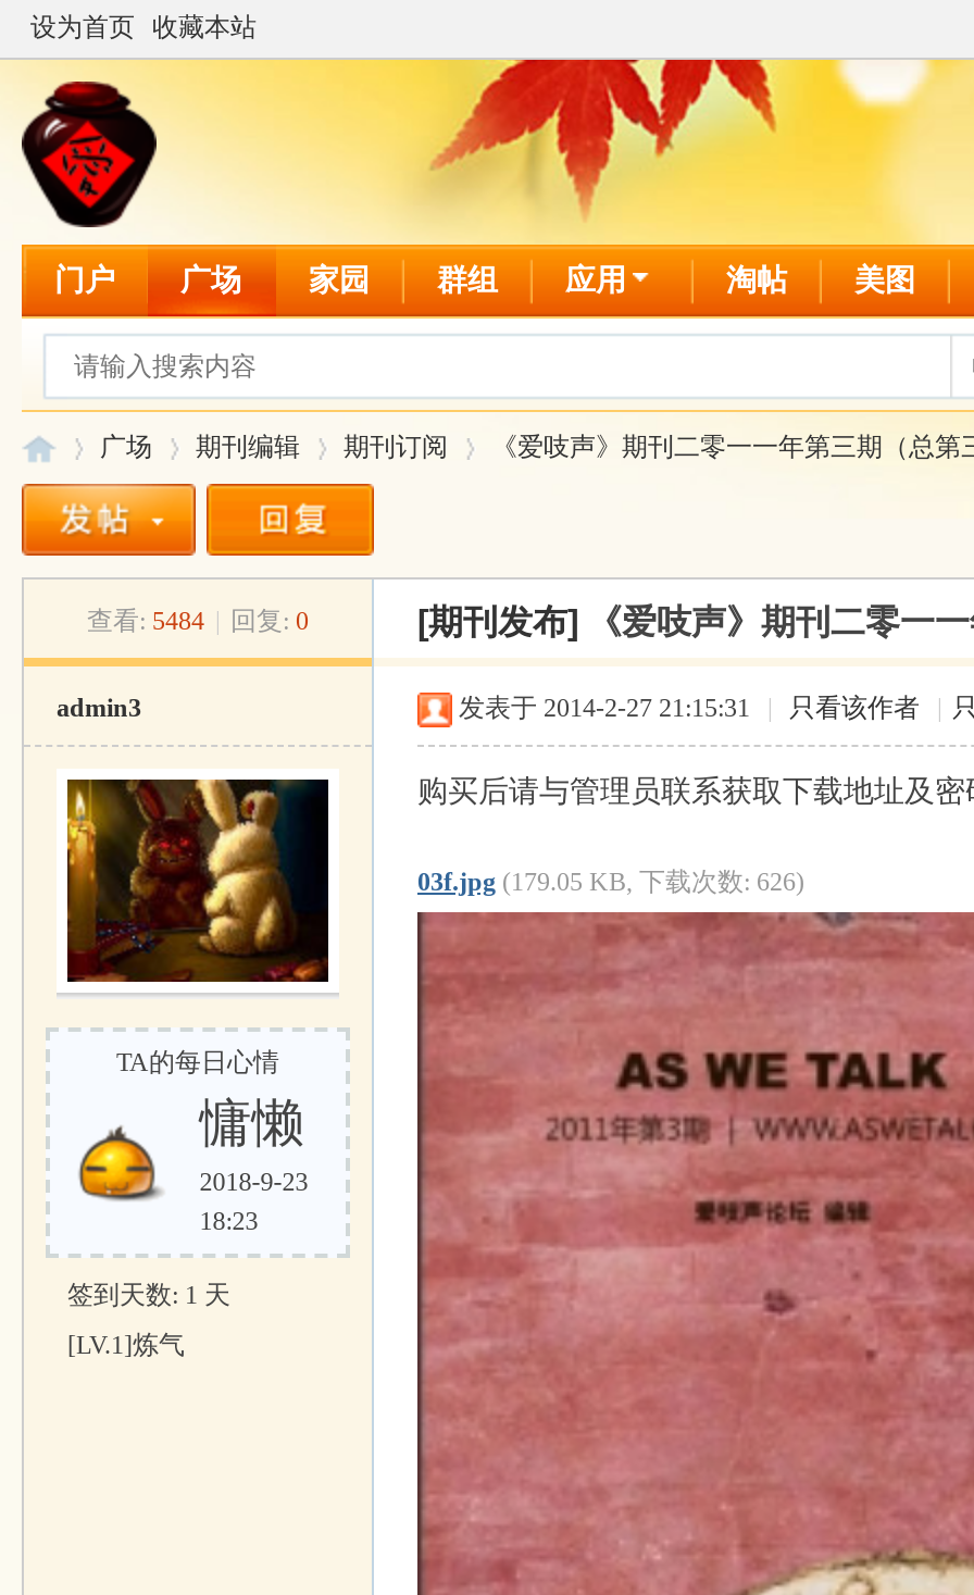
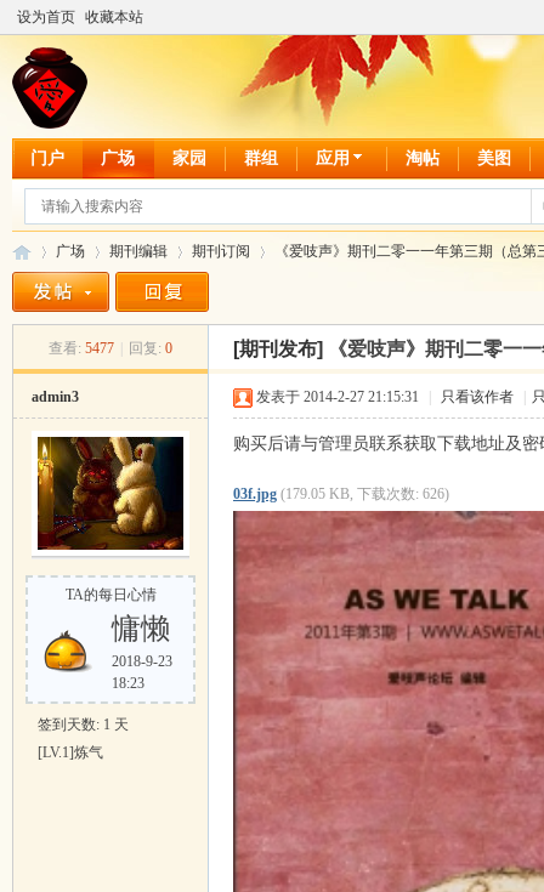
- 查看: 5484
+ 查看: 5477
